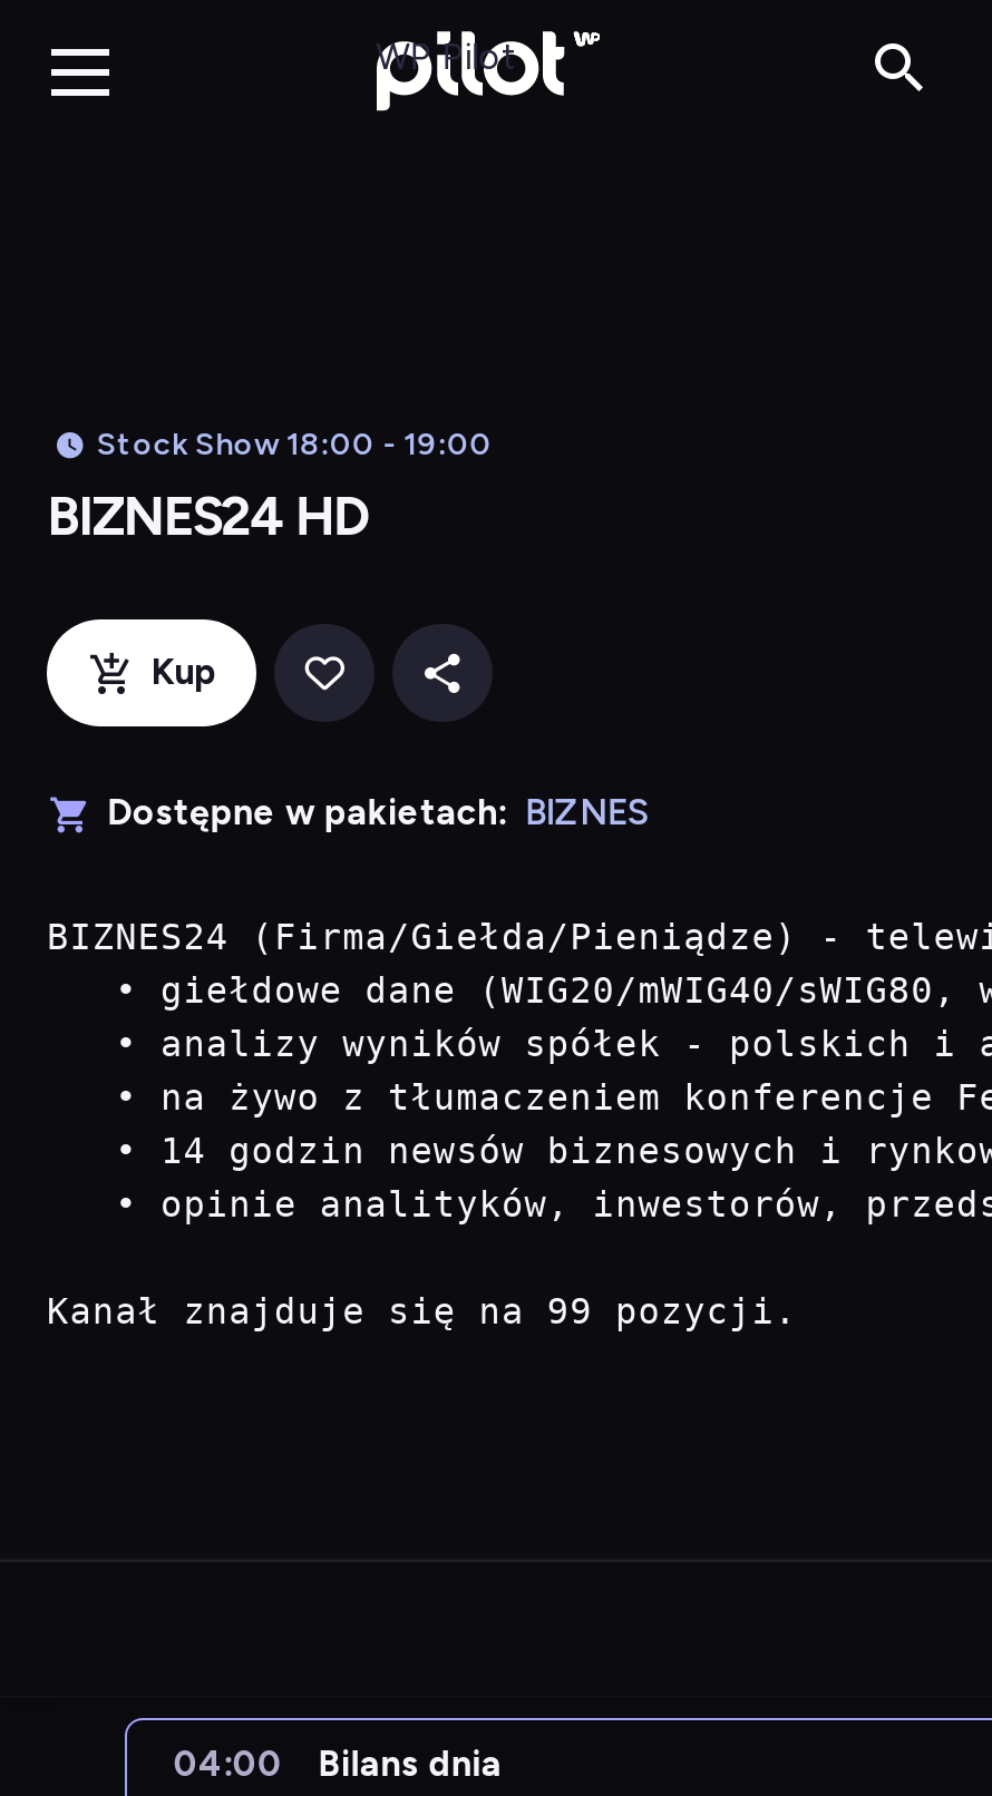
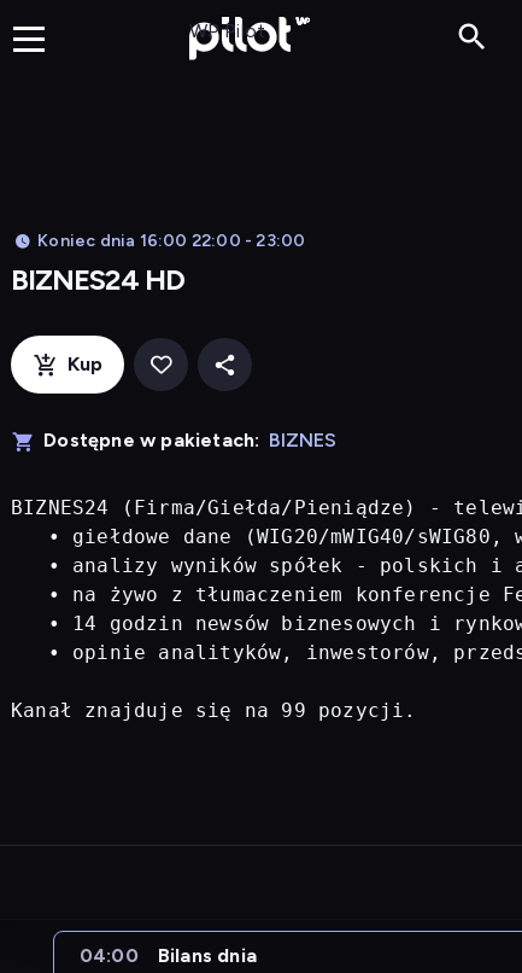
- Stock Show 18:00 - 19:00
+ Koniec dnia 16:00 22:00 - 23:00
